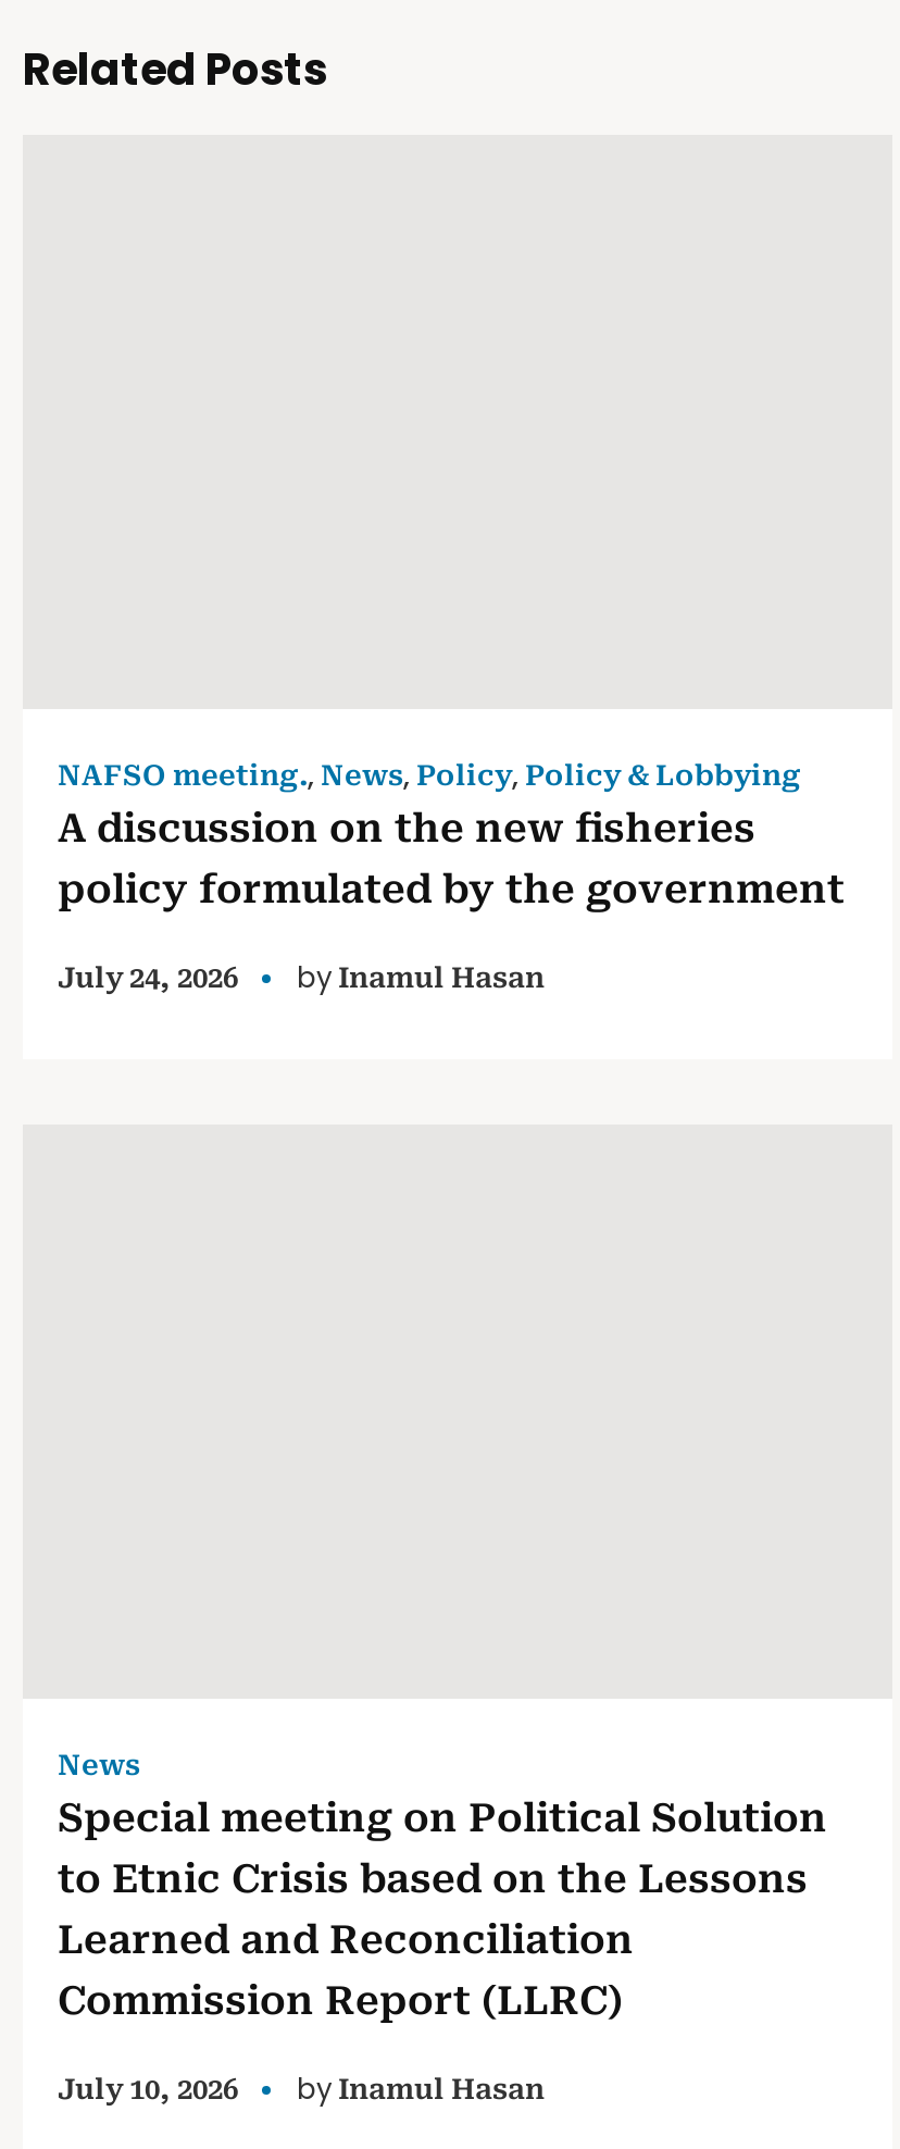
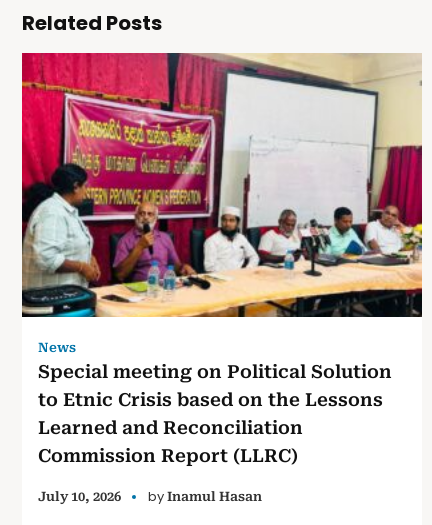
+ [image]

- NAFSO meeting., News, Policy, Policy & Lobbying
- A discussion on the new fisheries
- policy formulated by the government
- July 24, 2026
- by Inamul Hasan
